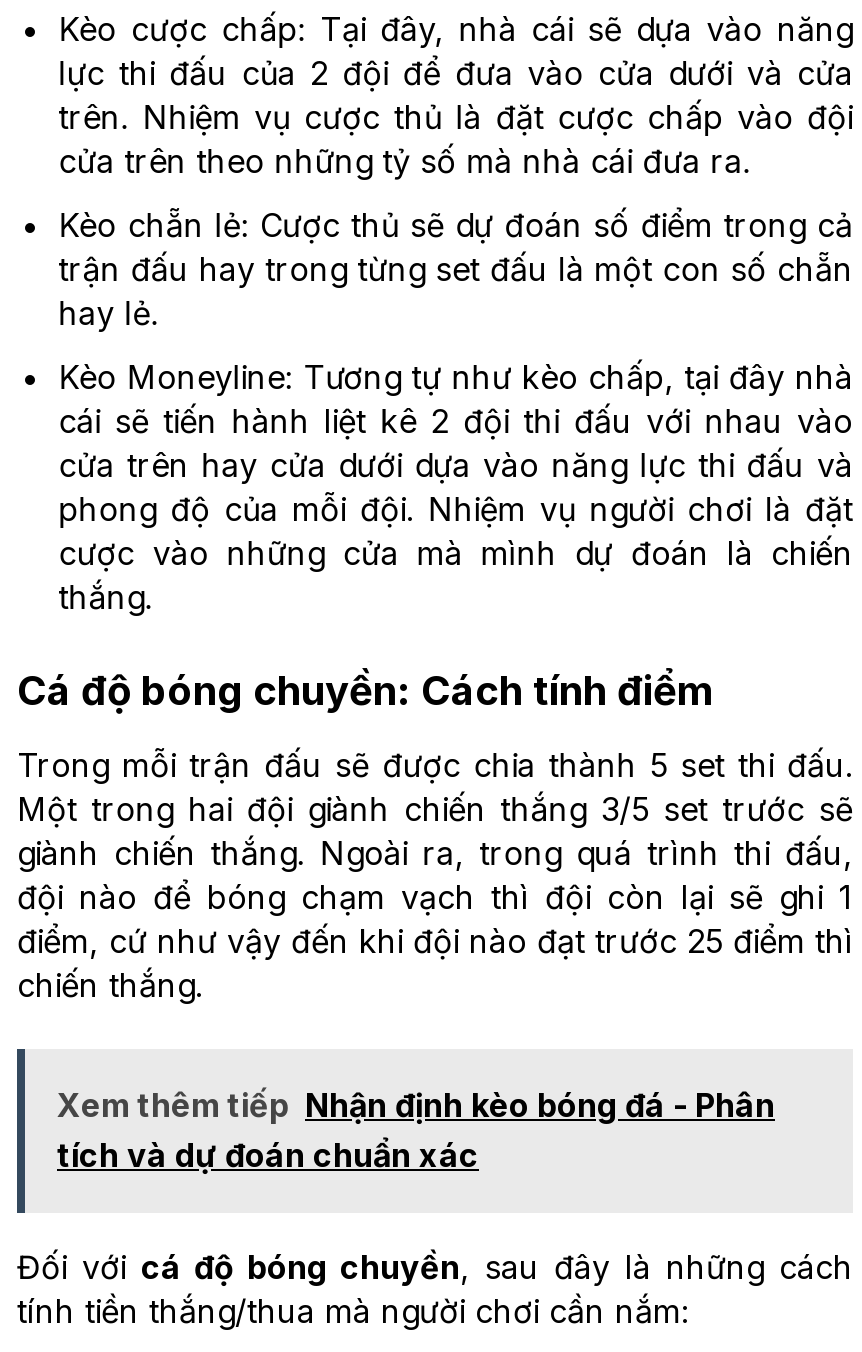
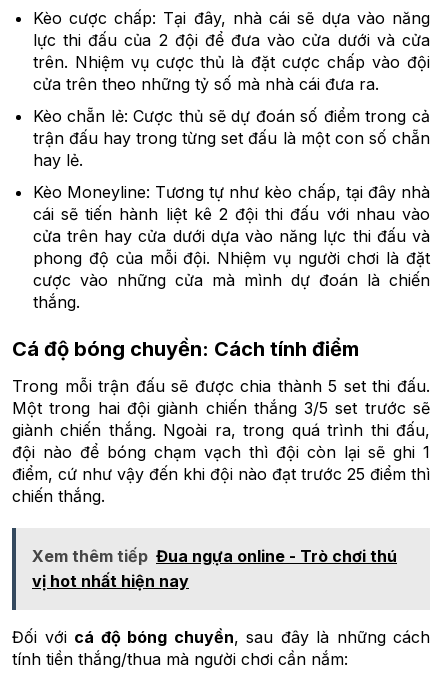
- Xem thêm tiếp Nhận định kèo bóng đá - Phân
- tích và dự đoán chuẩn xác
+ Xem thêm tiếp Đua ngựa online - Trò chơi thú
+ vị hot nhất hiện nay
